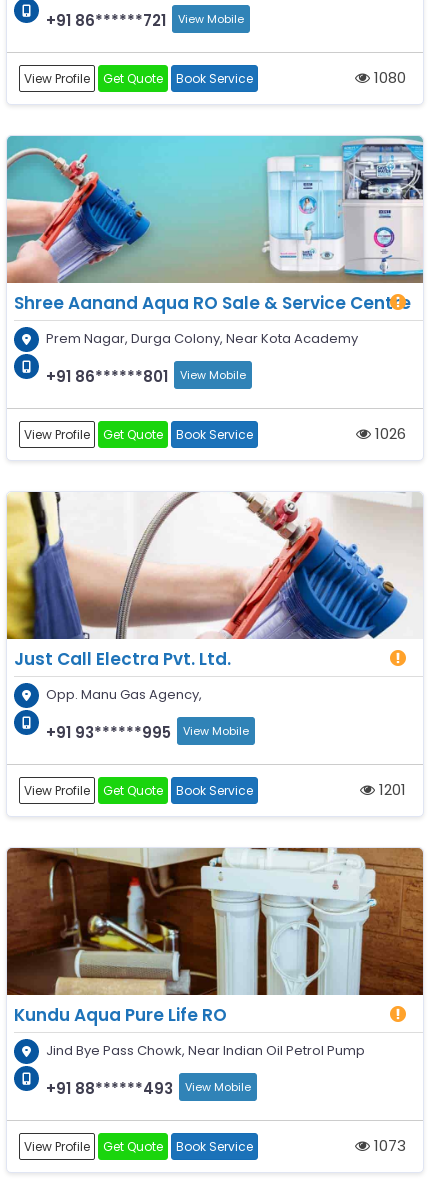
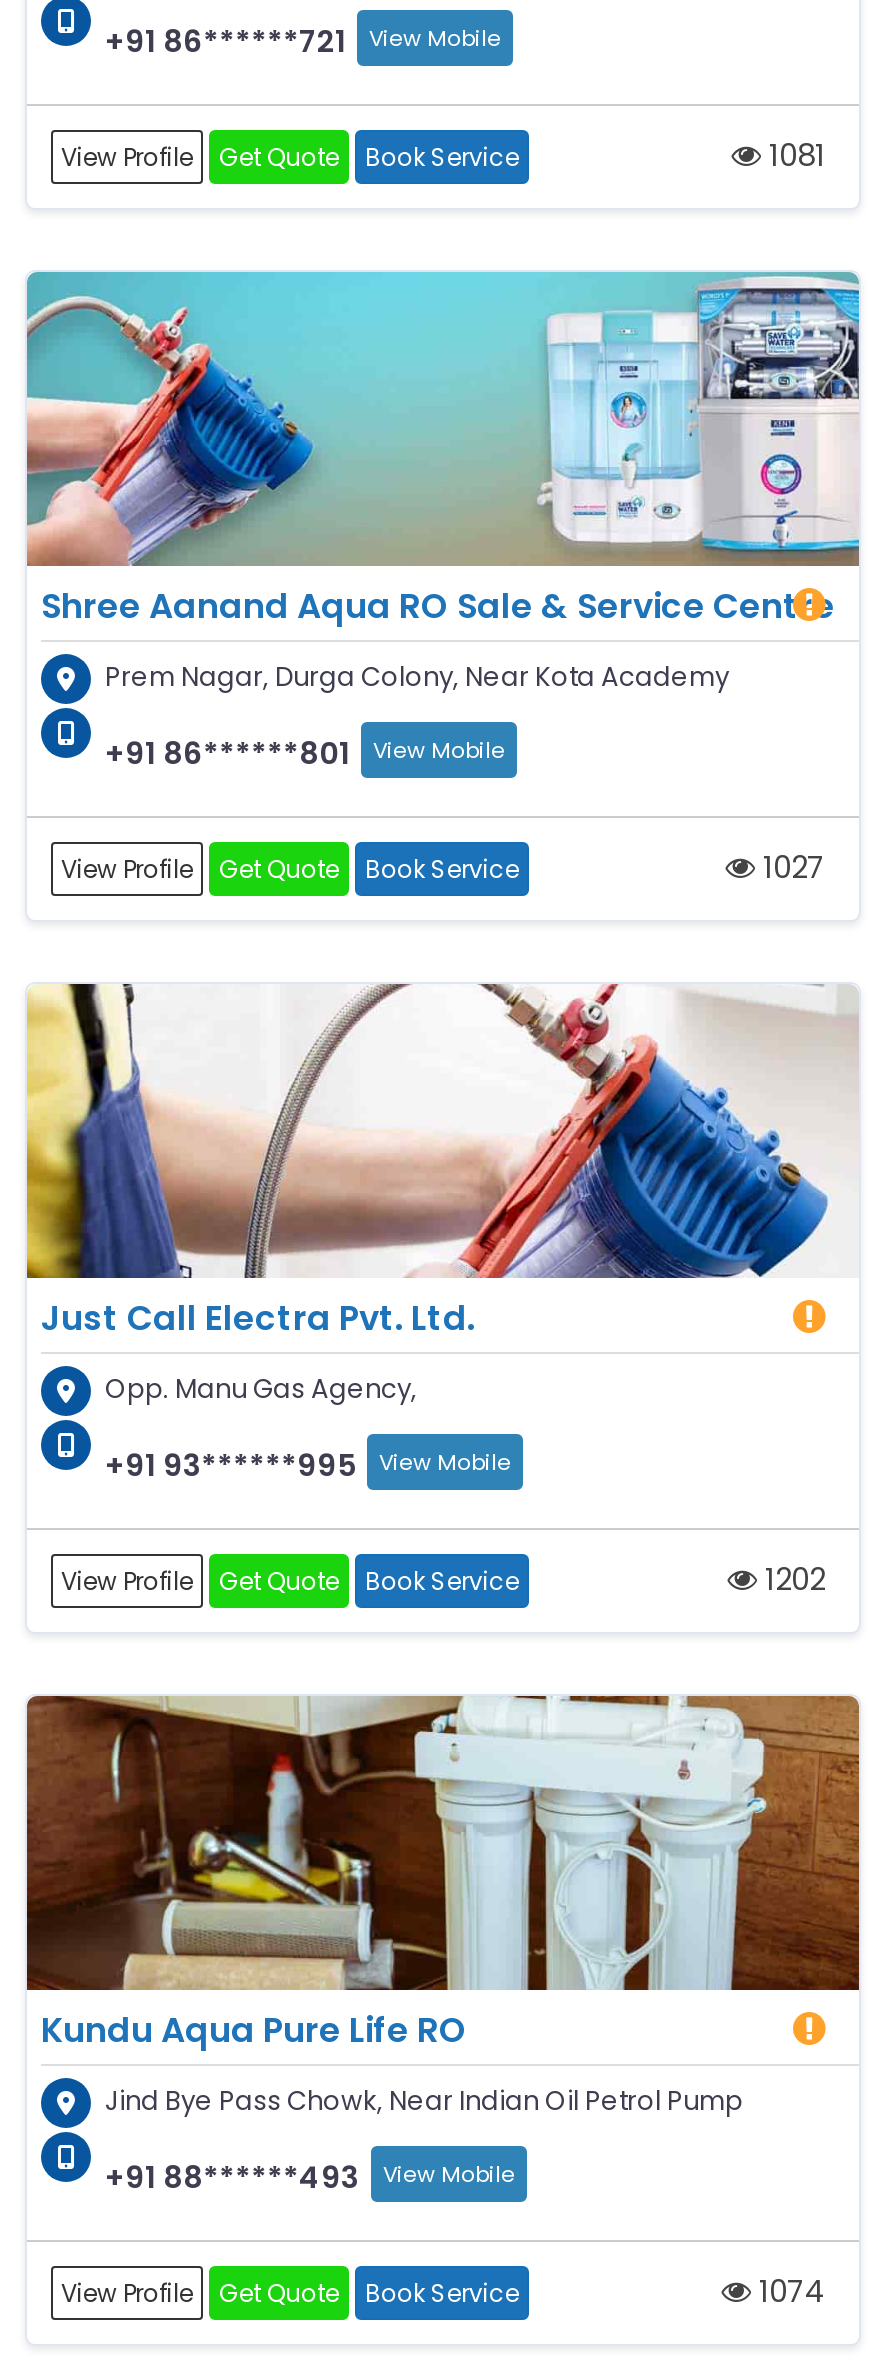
- 1080
+ 1081

- 1026
+ 1027

- 1201
+ 1202

- 1073
+ 1074
